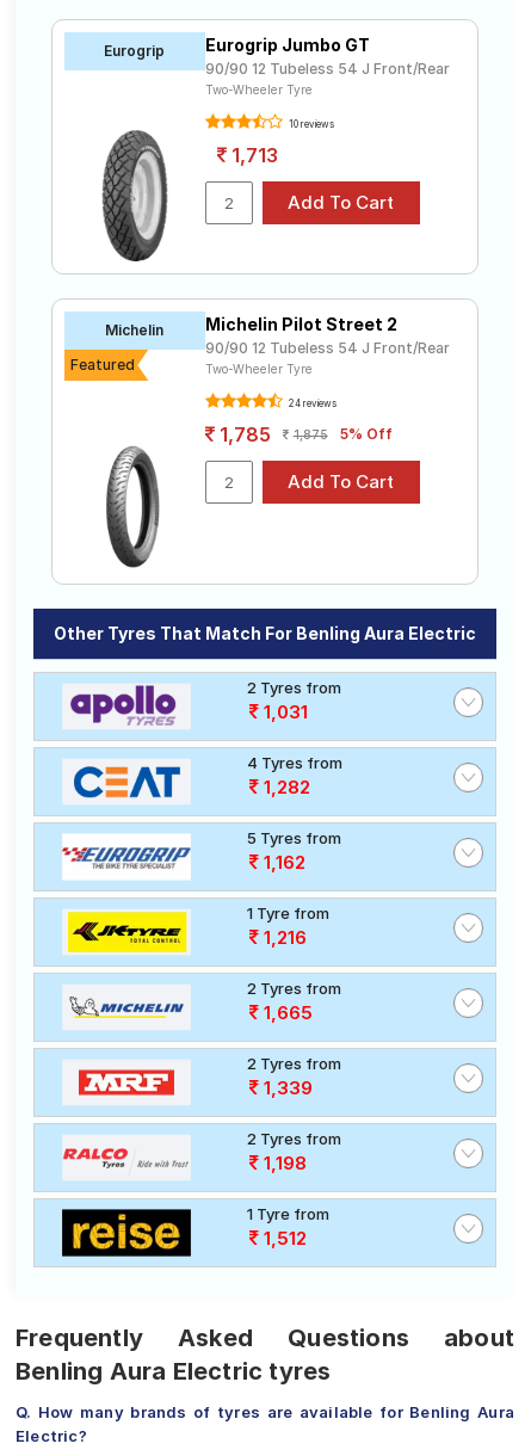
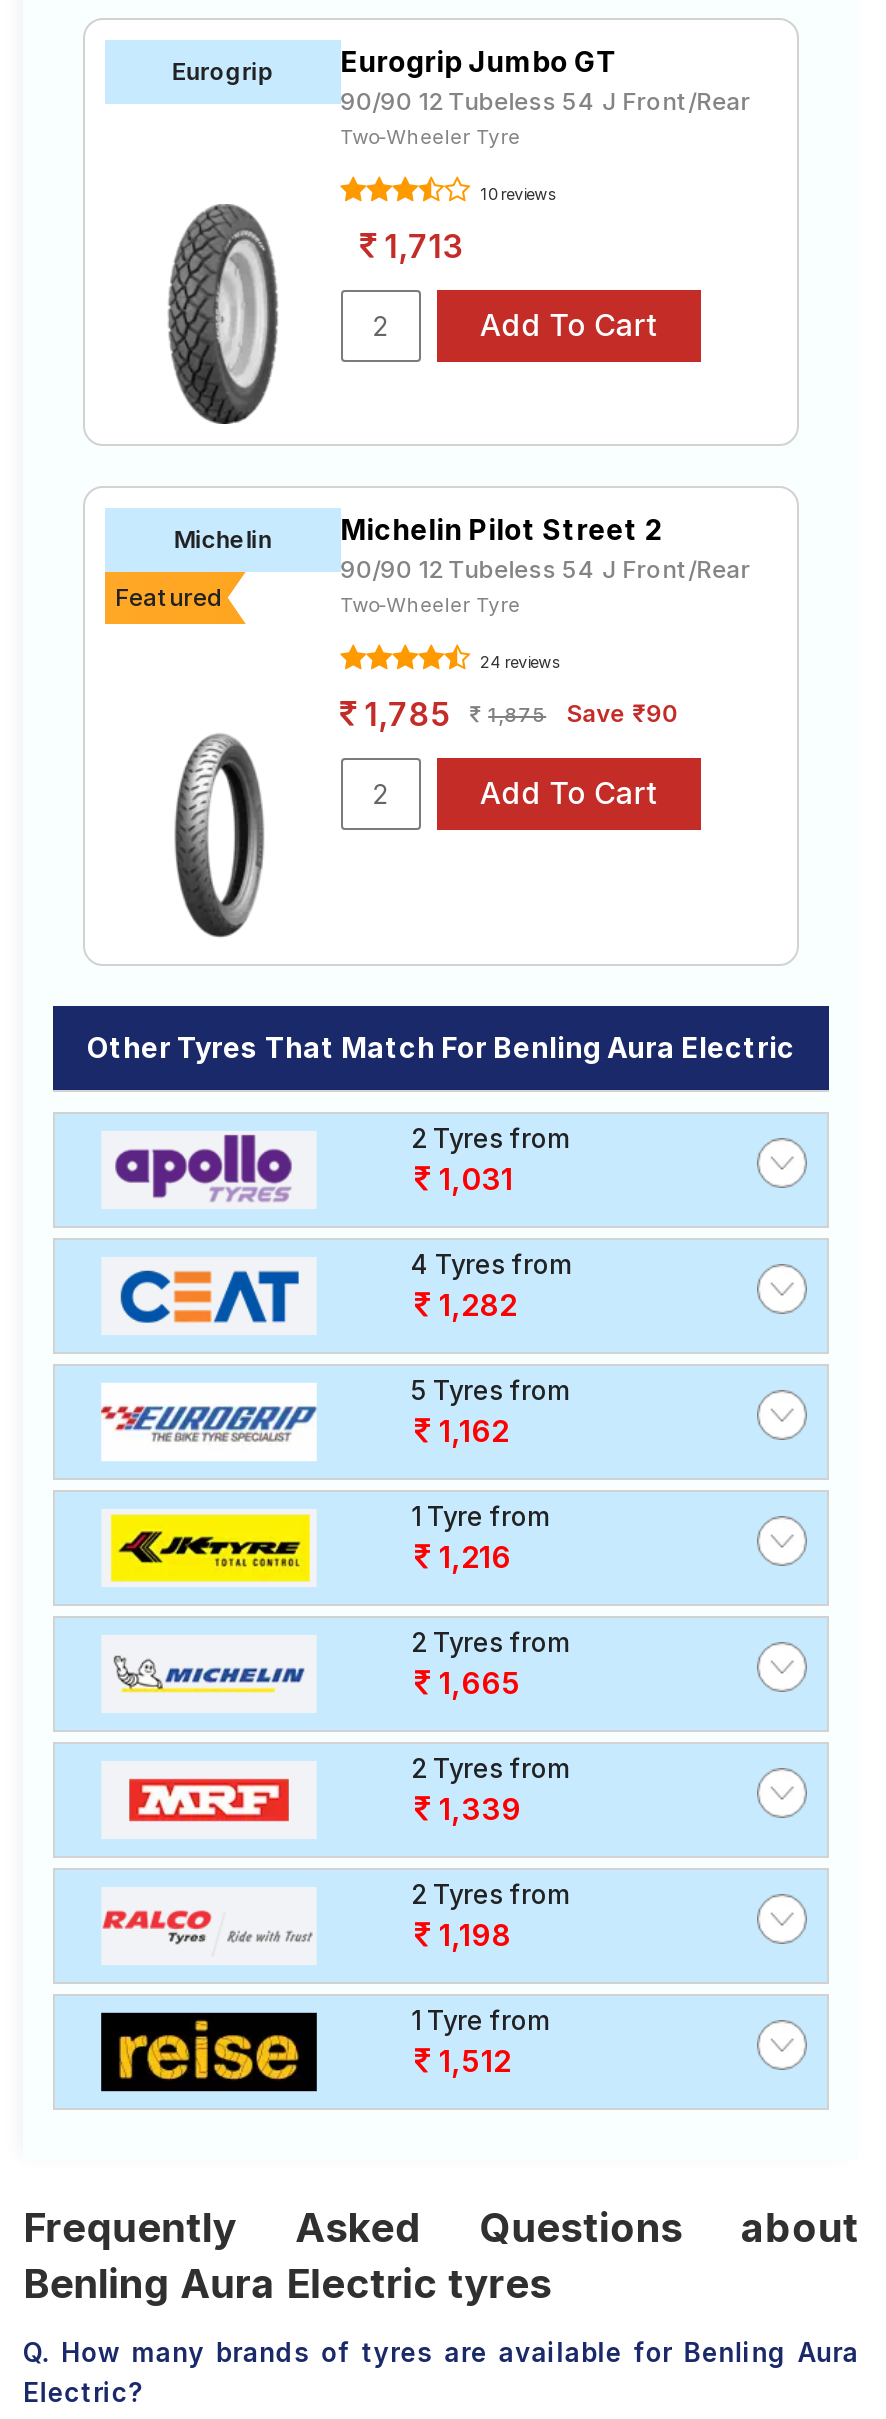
- 1,785 1,875 5% Off
+ 1,785 1,875 Save ₹90
